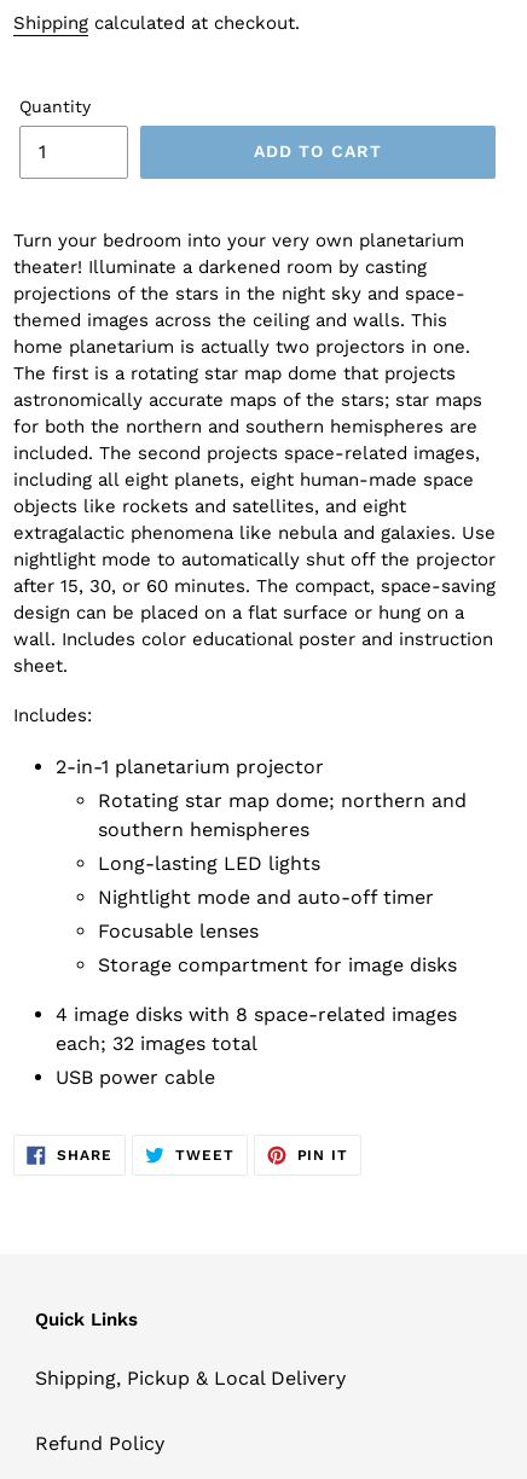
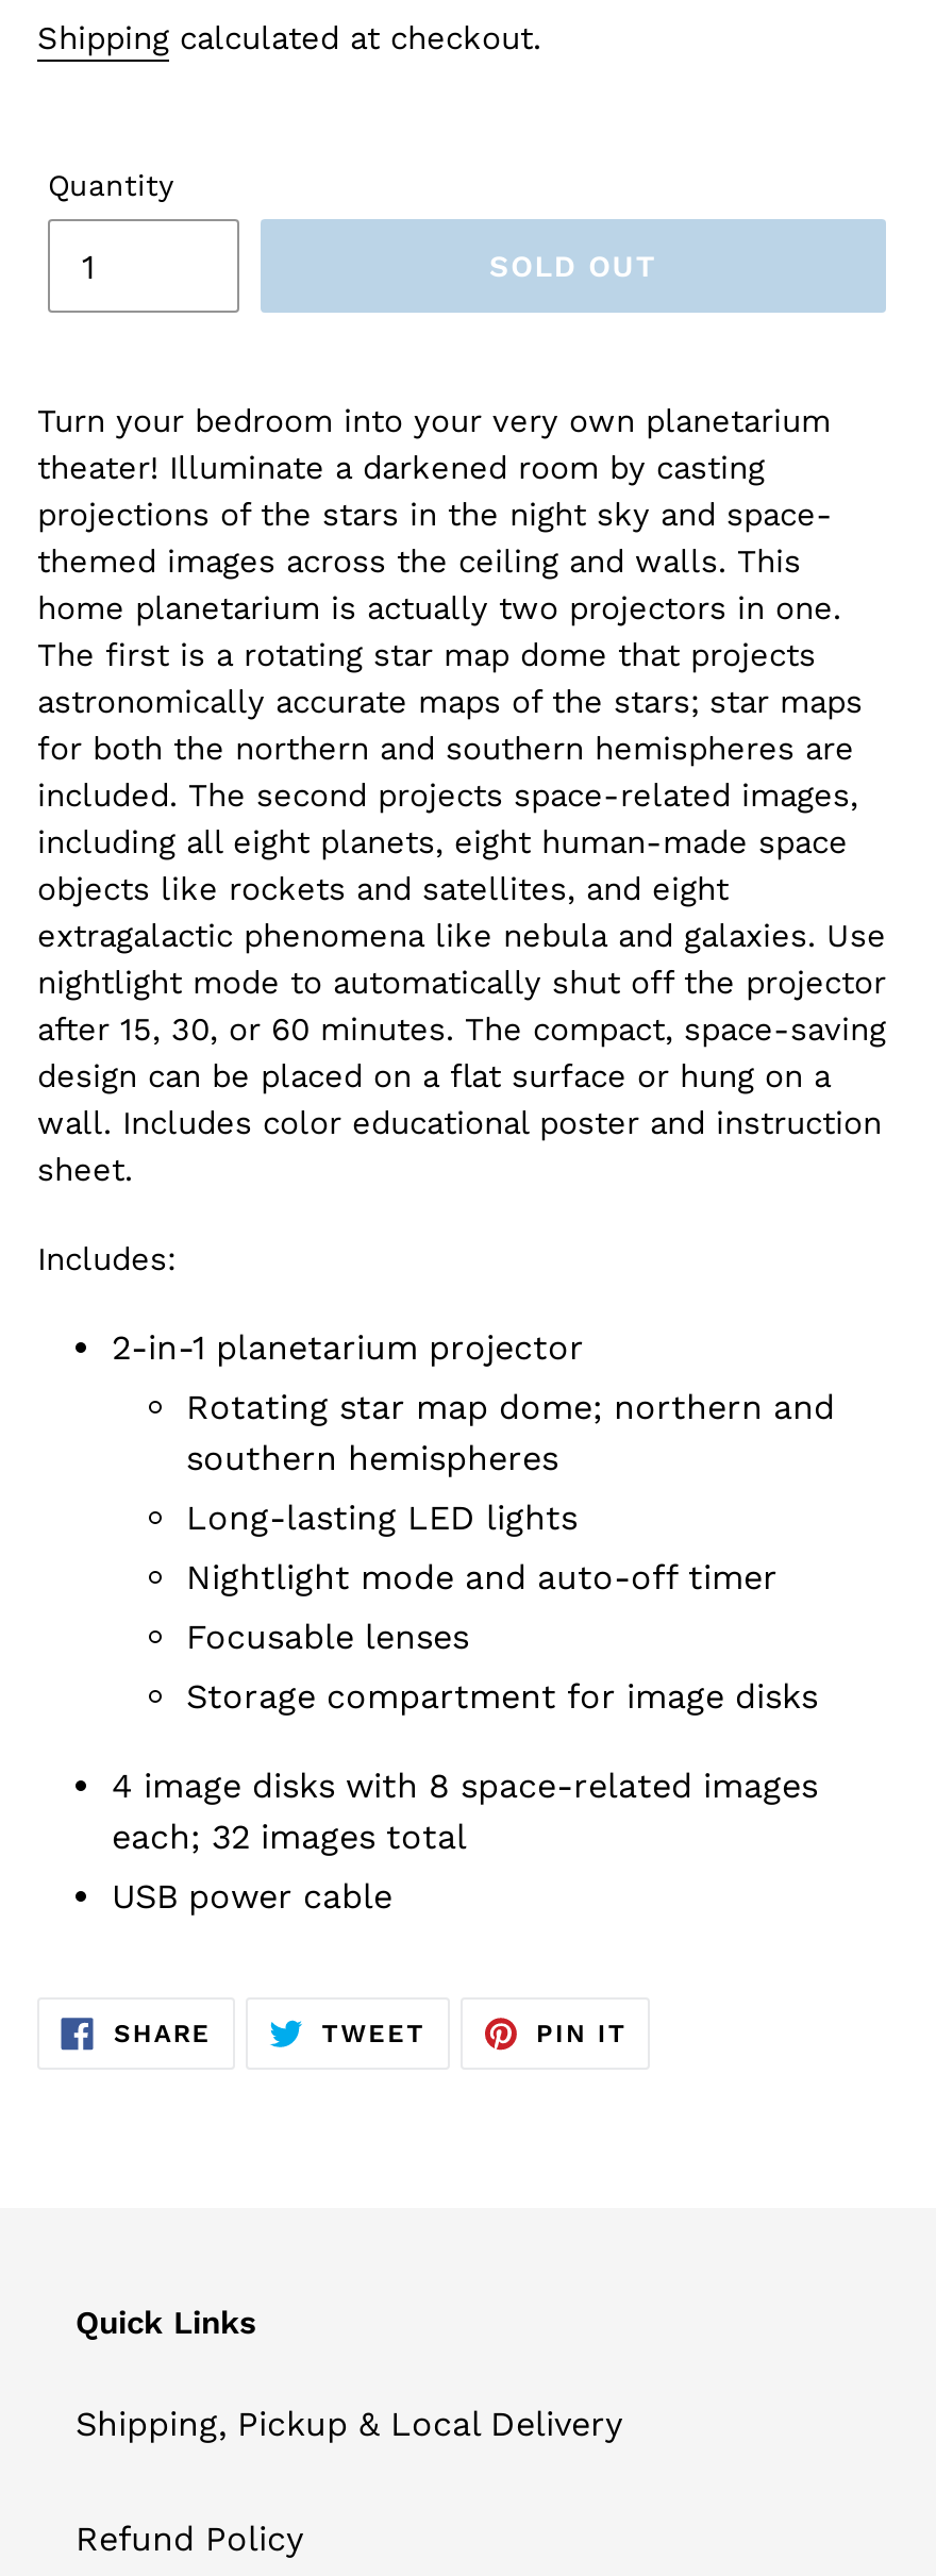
- ADD TO CART
+ SOLD OUT
